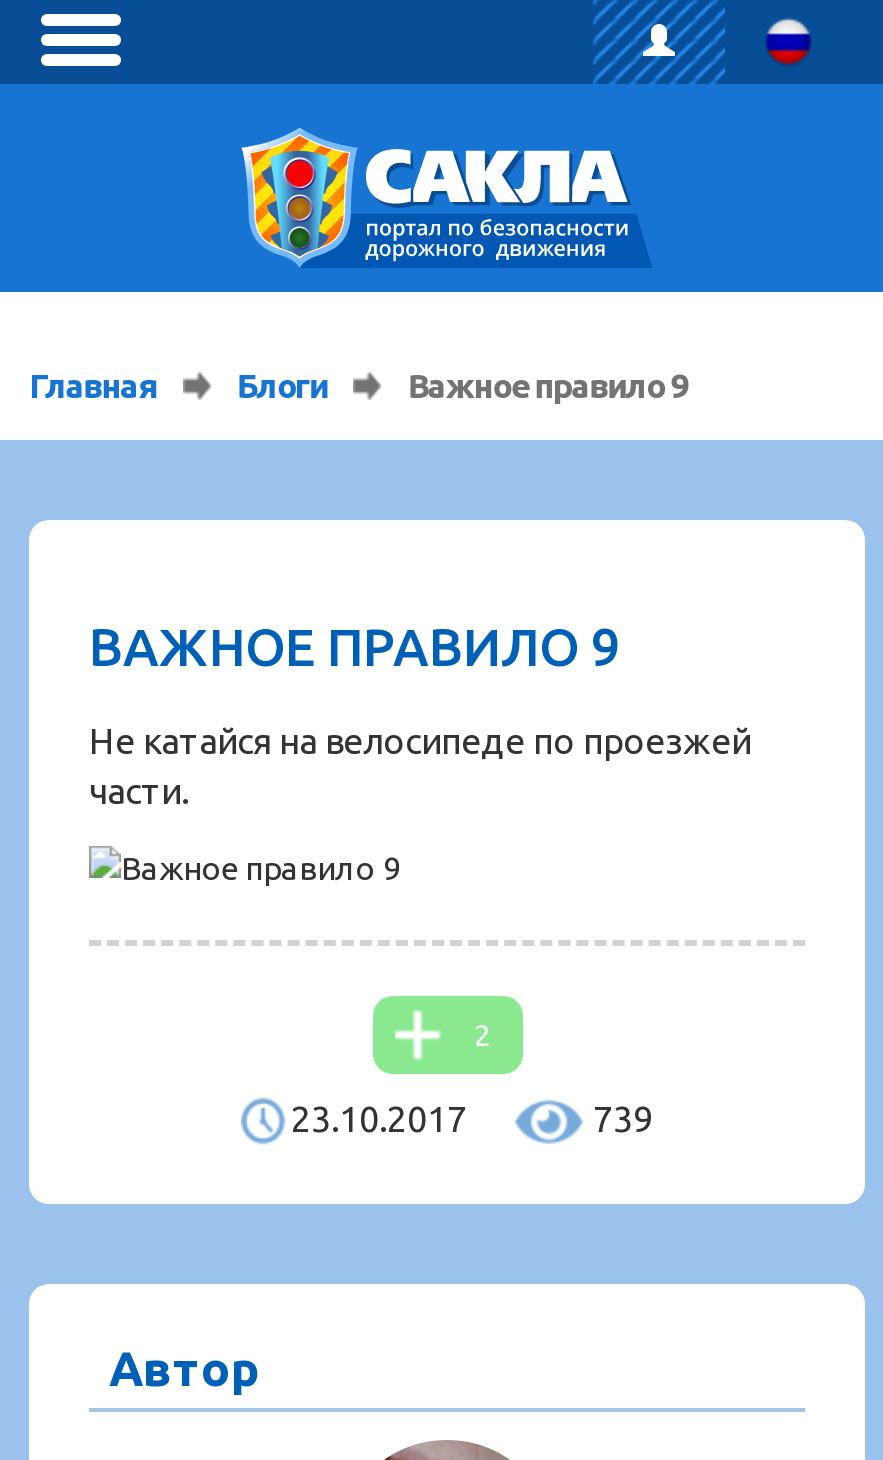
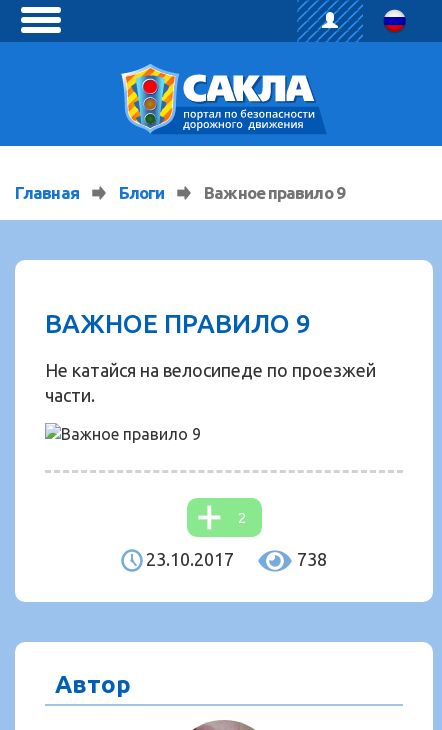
- 739
+ 738
